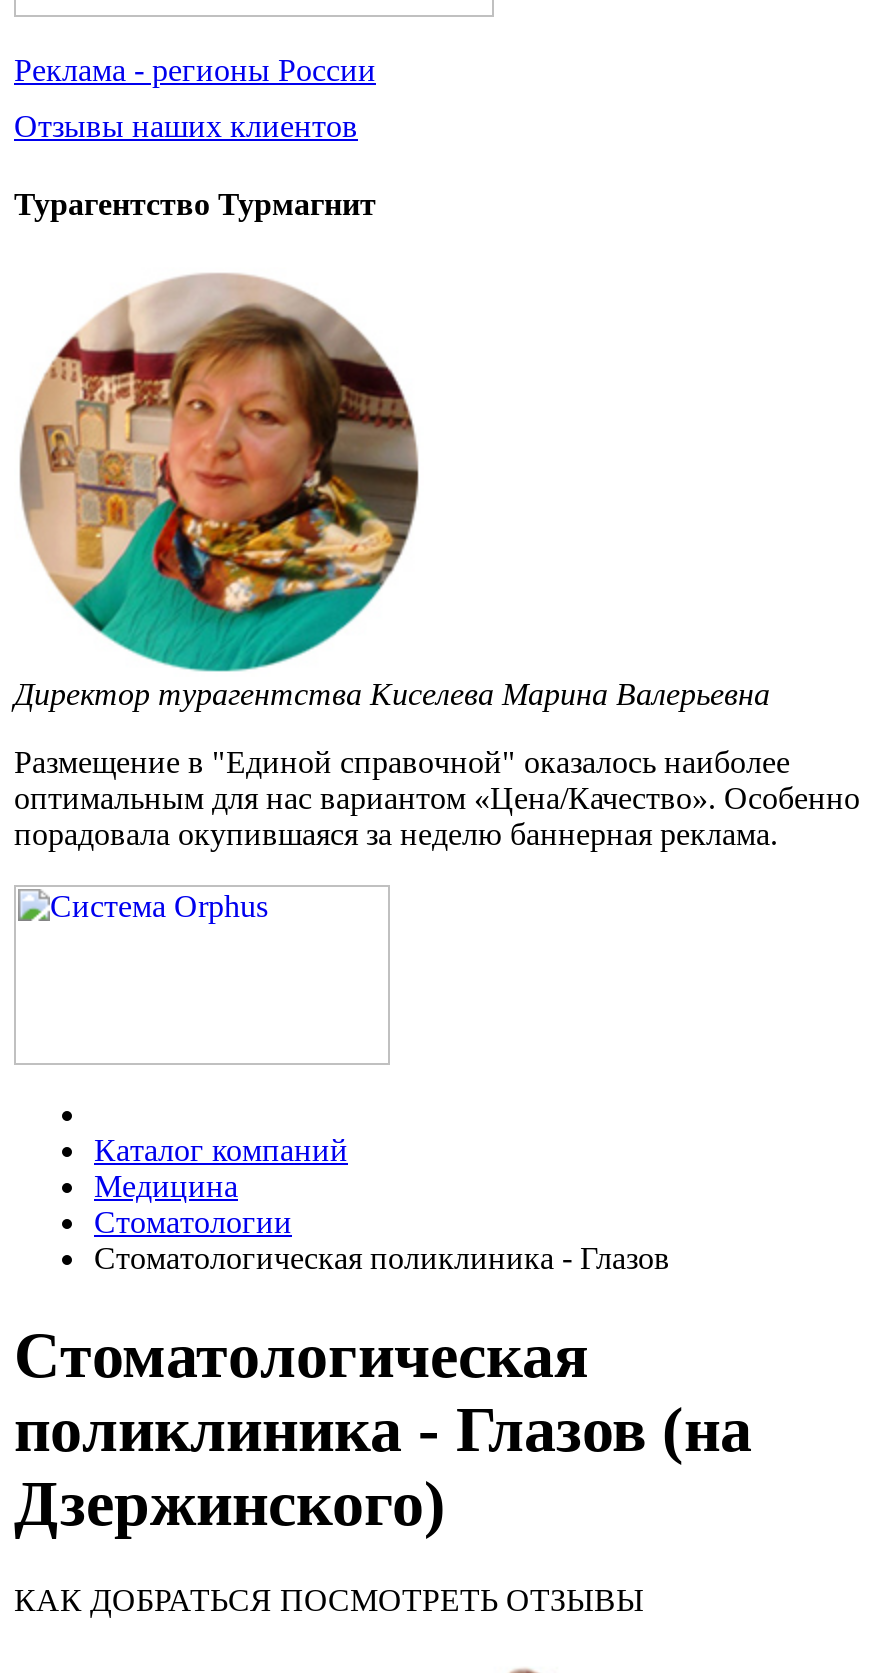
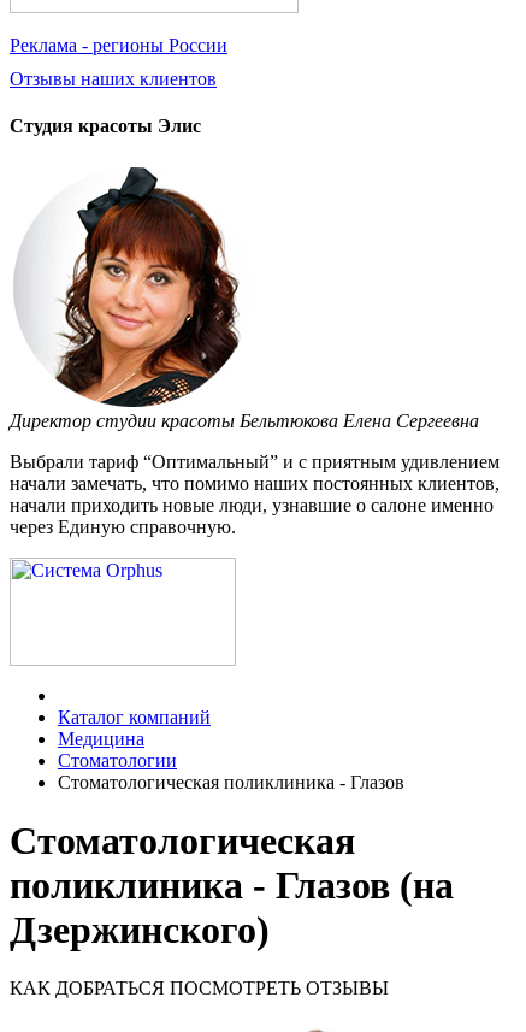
- Турагентство Турмагнит
+ Студия красоты Элис

- [image]
- Директор турагентства Киселева Марина Валерьевна
+ [image]
+ Директор студии красоты Бельтюкова Елена Сергеевна

- Размещение в "Единой справочной" оказалось наиболее
- оптимальным для нас вариантом «Цена/Качество». Особенно
- порадовала окупившаяся за неделю баннерная реклама.
+ Выбрали тариф “Оптимальный” и с приятным удивлением
+ начали замечать, что помимо наших постоянных клиентов,
+ начали приходить новые люди, узнавшие о салоне именно
+ через Единую справочную.
